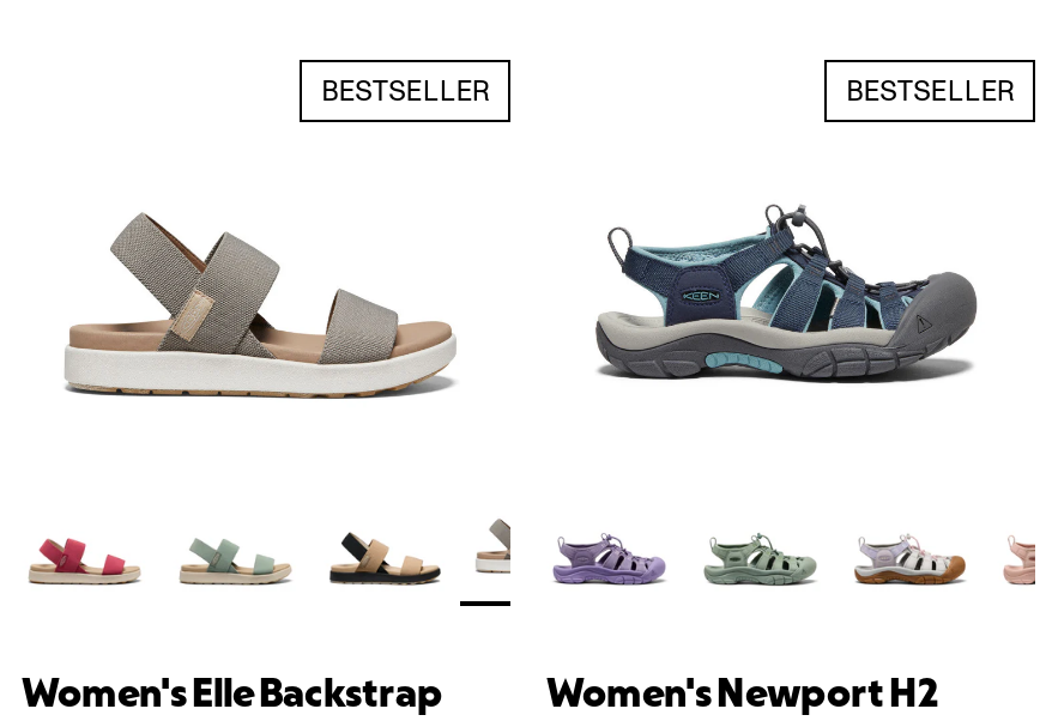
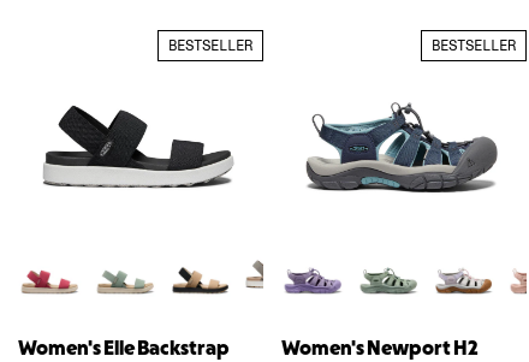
- [image]
+ [image]
